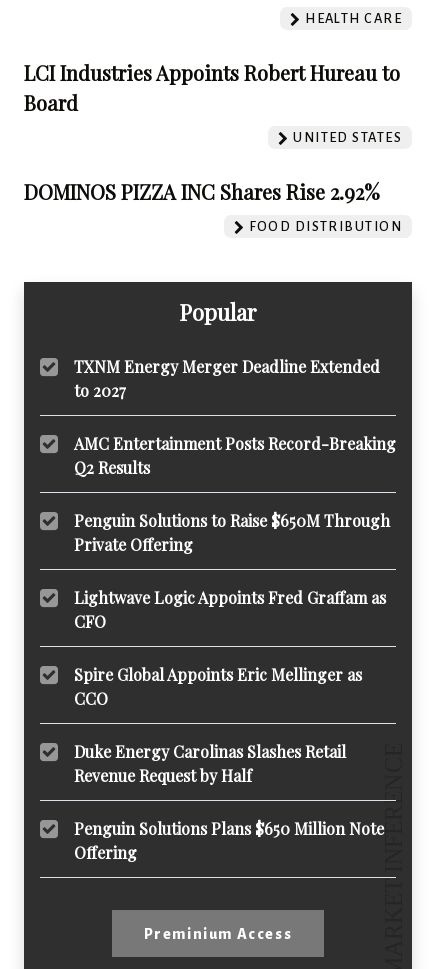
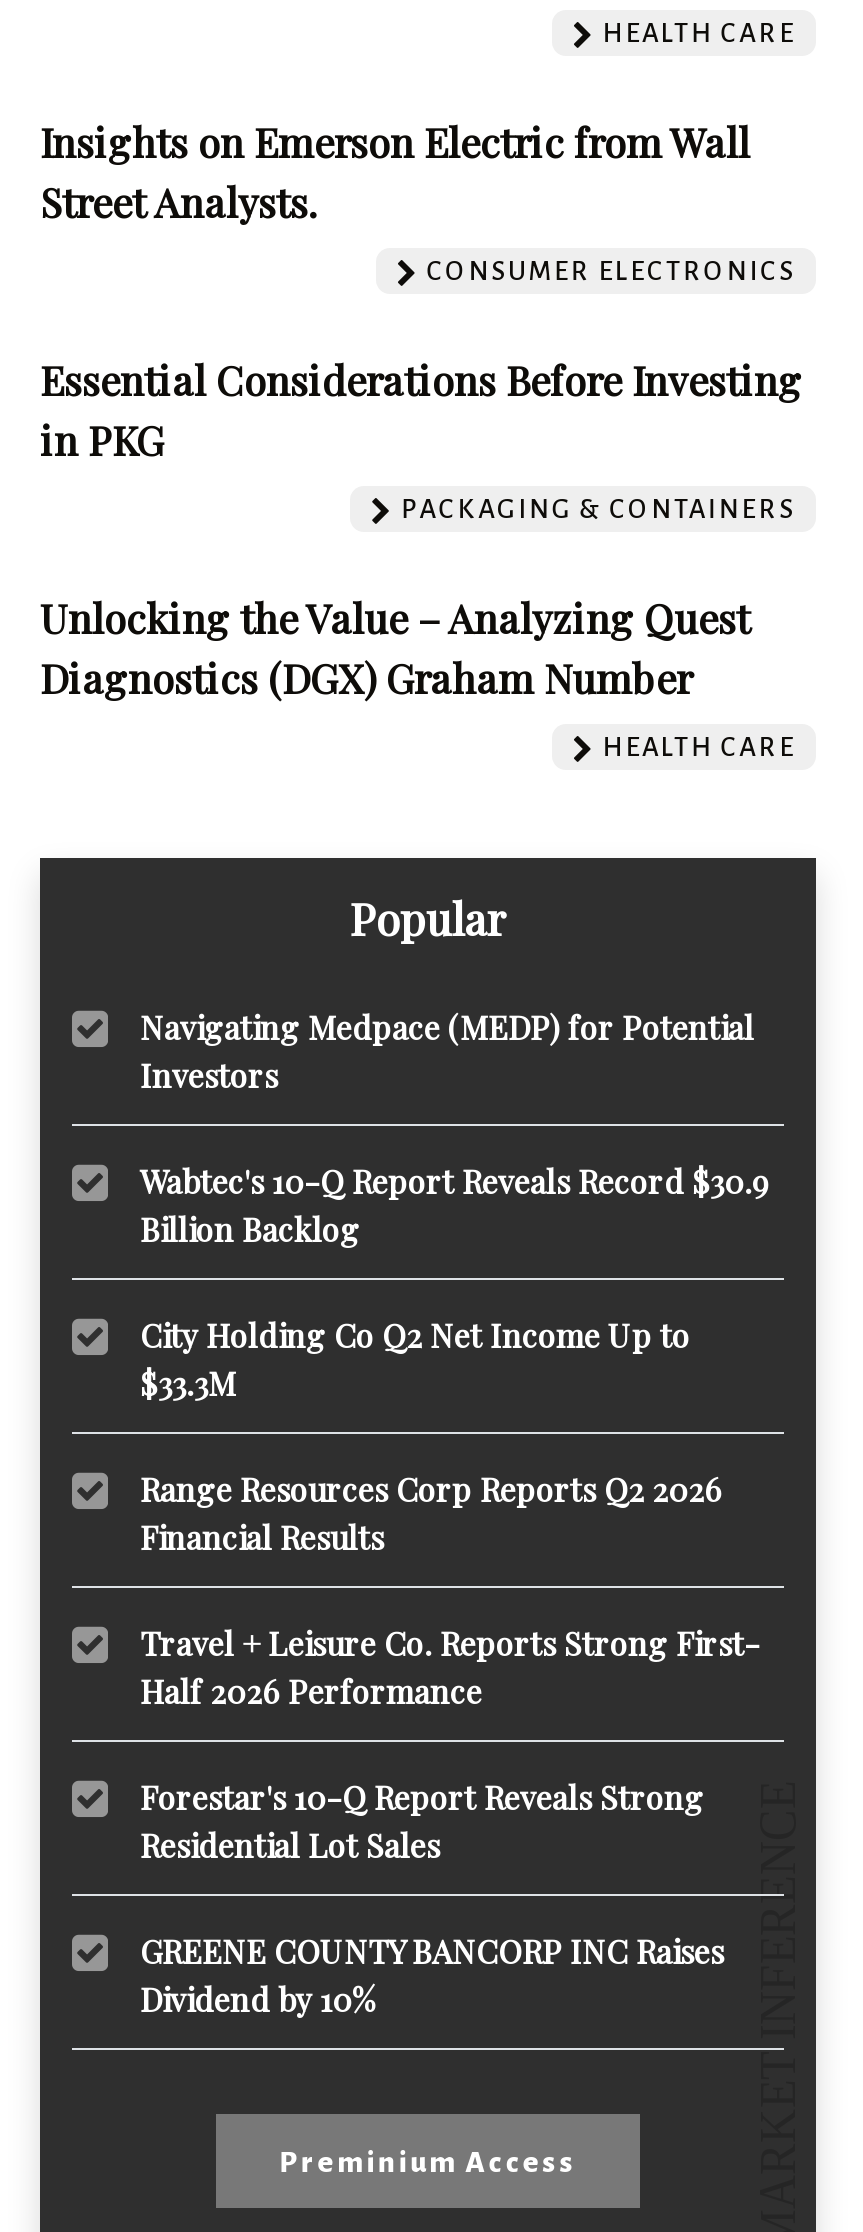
- LCI Industries Appoints Robert Hureau to
- Board
- UNITED STATES
- DOMINOS PIZZA INC Shares Rise 2.92%
- FOOD DISTRIBUTION
+ Insights on Emerson Electric from Wall
+ Street Analysts.
+ CONSUMER ELECTRONICS
+ Essential Considerations Before Investing
+ in PKG
+ PACKAGING & CONTAINERS
+ Unlocking the Value – Analyzing Quest
+ Diagnostics (DGX) Graham Number
+ HEALTH CARE

- TXNM Energy Merger Deadline Extended
- to 2027
+ Navigating Medpace (MEDP) for Potential
+ Investors

- AMC Entertainment Posts Record-Breaking
- Q2 Results
+ Wabtec's 10-Q Report Reveals Record $30.9
+ Billion Backlog

- Penguin Solutions to Raise $650M Through
- Private Offering
+ City Holding Co Q2 Net Income Up to
+ $33.3M

- Lightwave Logic Appoints Fred Graffam as
- CFO
+ Range Resources Corp Reports Q2 2026
+ Financial Results

- Spire Global Appoints Eric Mellinger as
- CCO
+ Travel + Leisure Co. Reports Strong First-
+ Half 2026 Performance

- Duke Energy Carolinas Slashes Retail
- Revenue Request by Half
+ Forestar's 10-Q Report Reveals Strong
+ Residential Lot Sales

- Penguin Solutions Plans $650 Million Note
- Offering
+ GREENE COUNTY BANCORP INC Raises
+ Dividend by 10%
